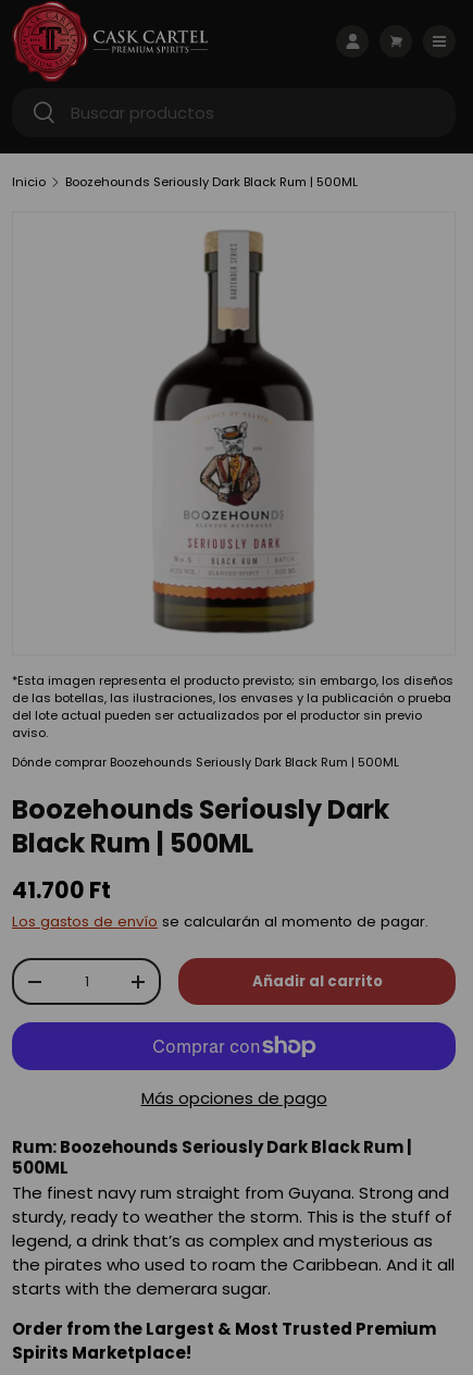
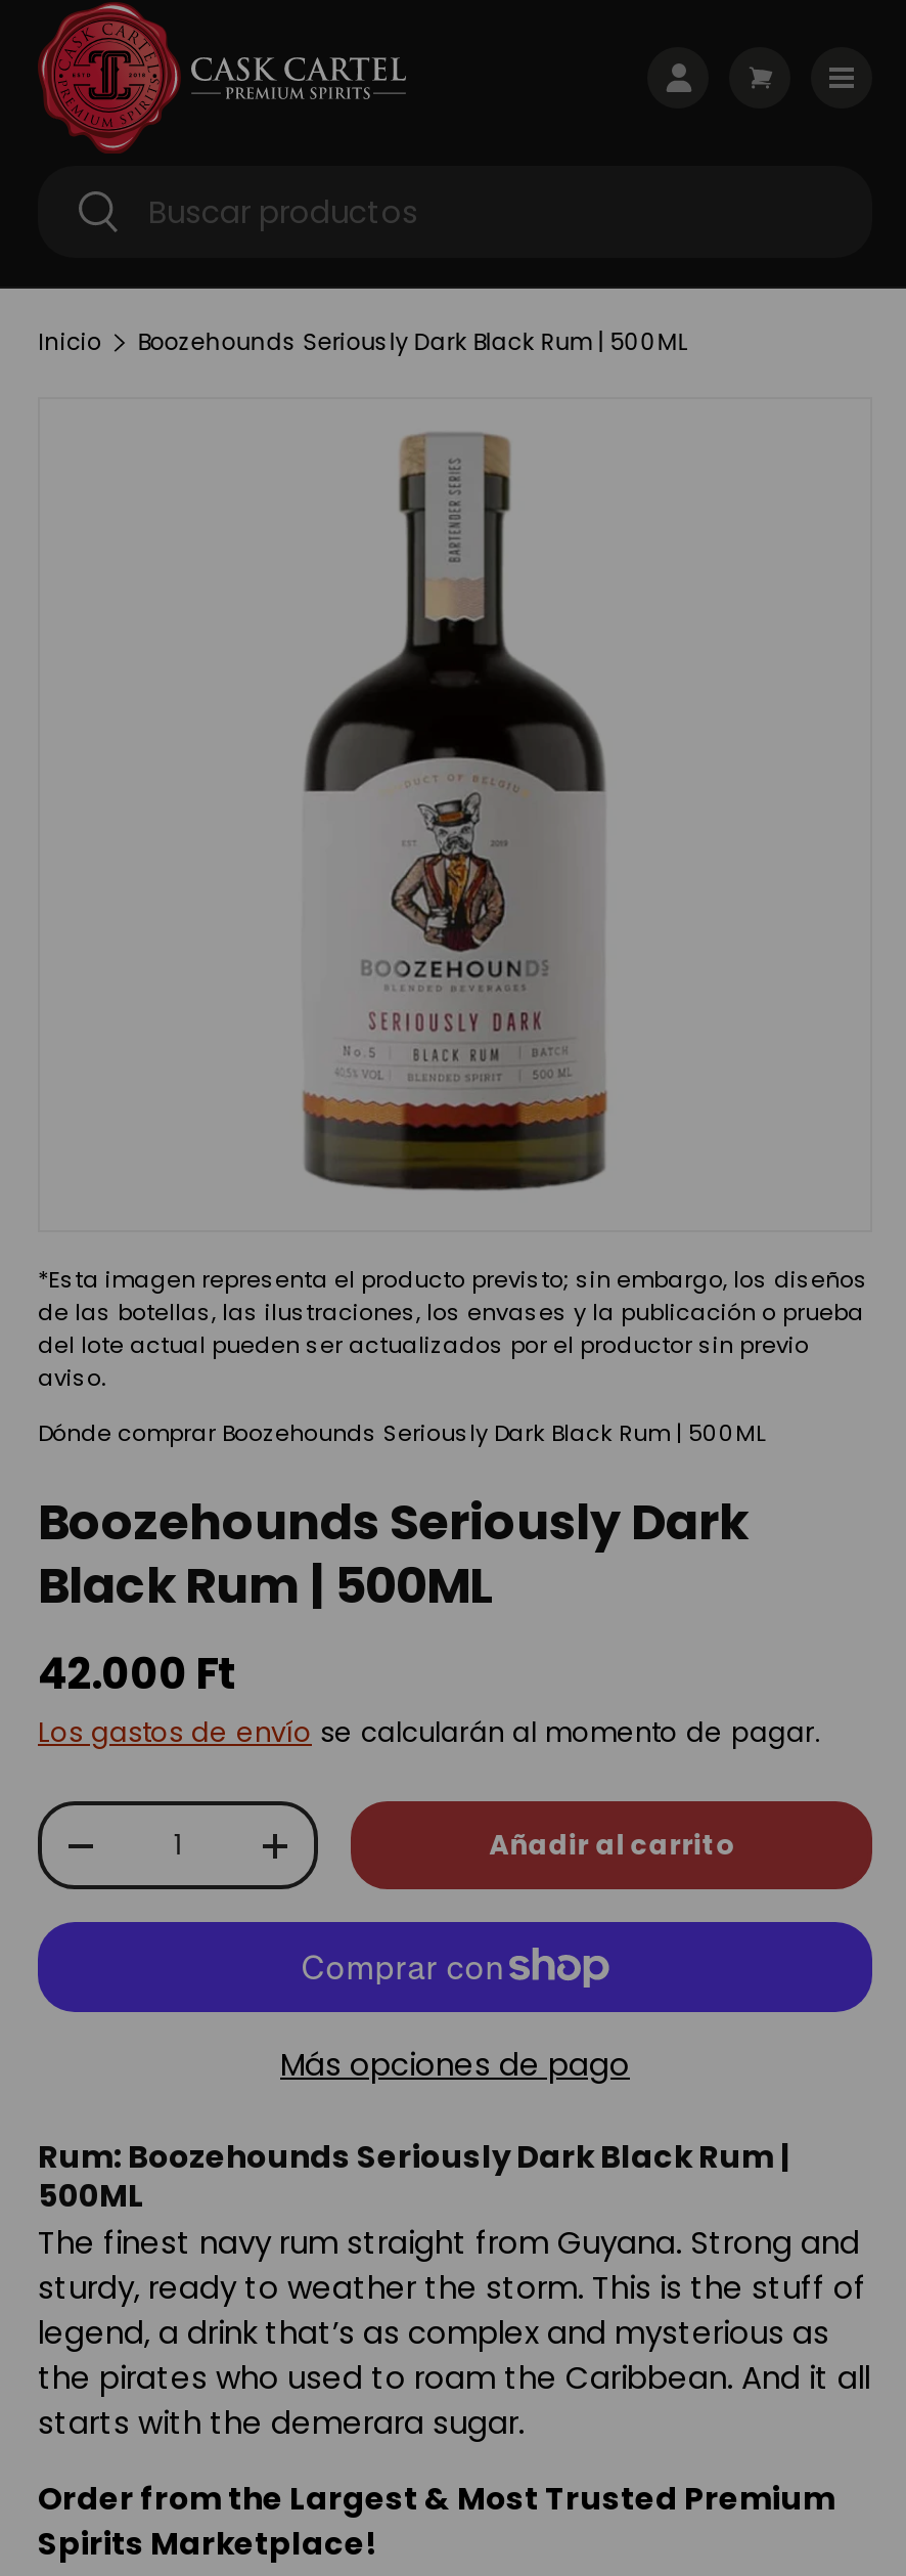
- 41.700 Ft
+ 42.000 Ft
